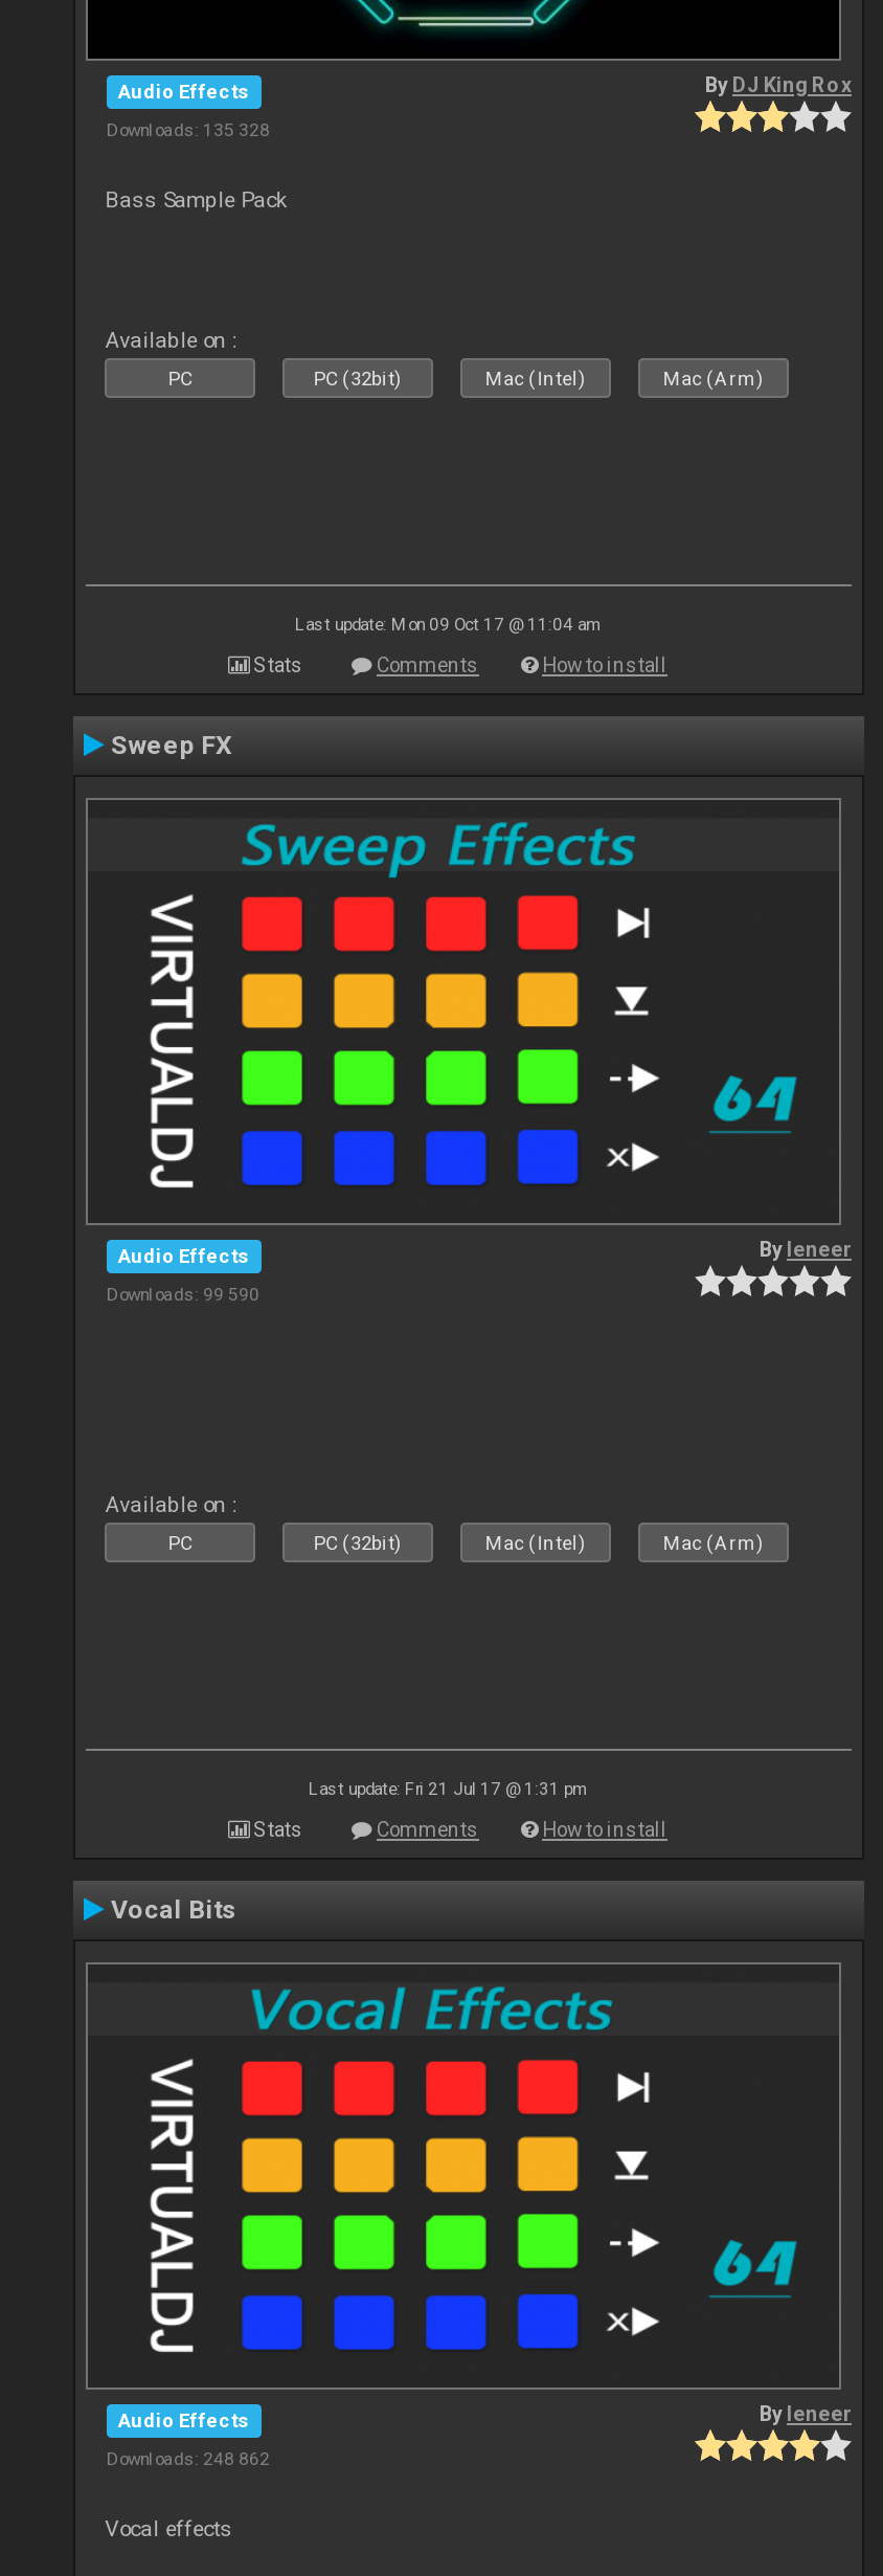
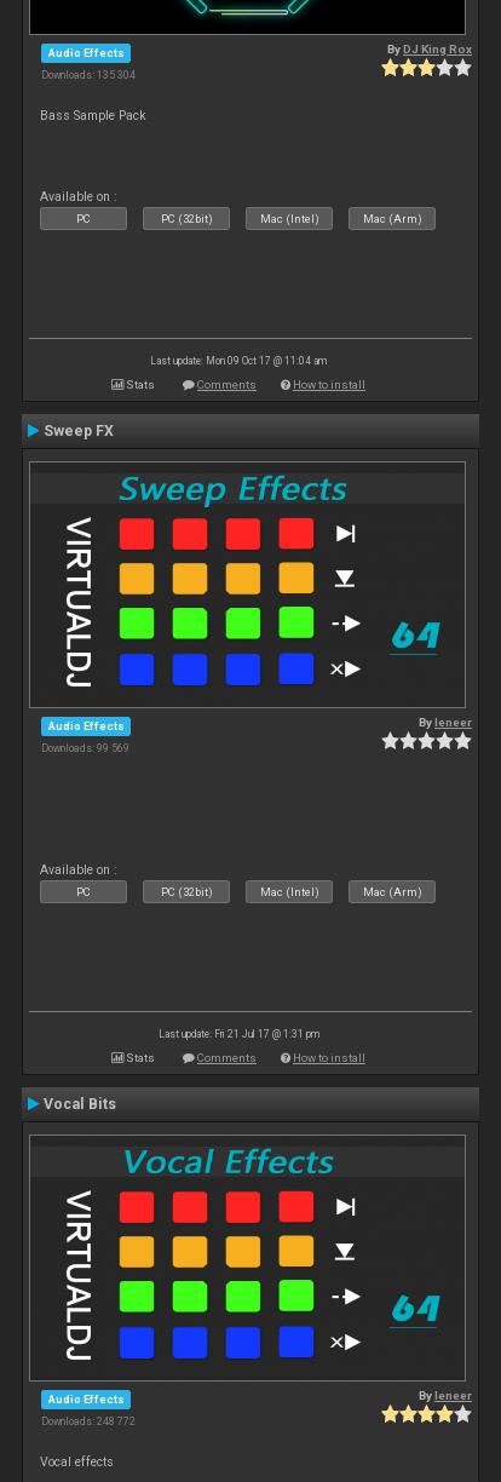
- Downloads: 135 328
+ Downloads: 135 304

- Downloads: 99 590
+ Downloads: 99 569

- Downloads: 248 862
+ Downloads: 248 772
